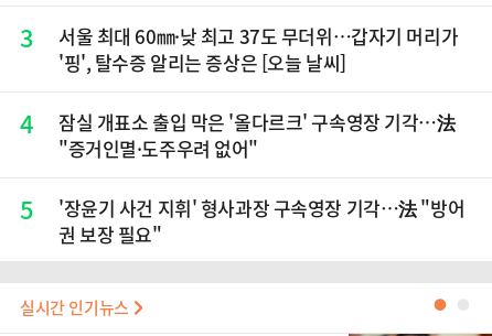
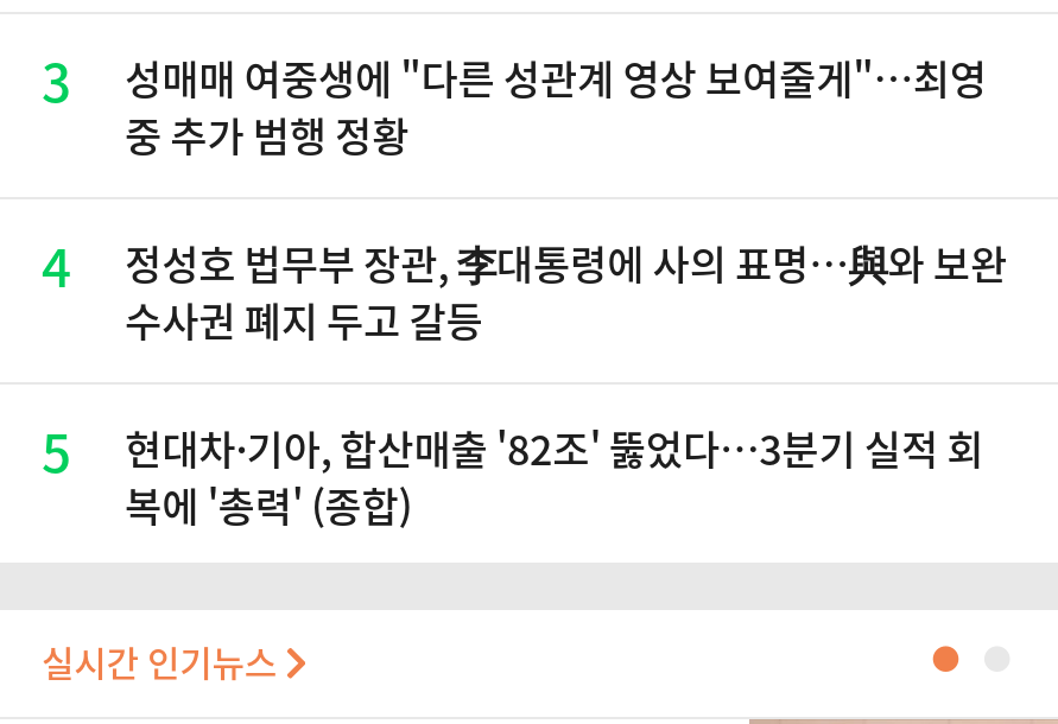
- 서울 최대 60㎜·낮 최고 37도 무더위…갑자기 머리가
- '핑', 탈수증 알리는 증상은 [오늘 날씨]
+ 성매매 여중생에 "다른 성관계 영상 보여줄게"…최영
+ 중 추가 범행 정황

- 잠실 개표소 출입 막은 '올다르크' 구속영장 기각…法
- "증거인멸·도주우려 없어"
+ 정성호 법무부 장관, 李대통령에 사의 표명…與와 보완
+ 수사권 폐지 두고 갈등

- '장윤기 사건 지휘' 형사과장 구속영장 기각…法 "방어
- 권 보장 필요"
+ 현대차·기아, 합산매출 '82조' 뚫었다…3분기 실적 회
+ 복에 '총력' (종합)
